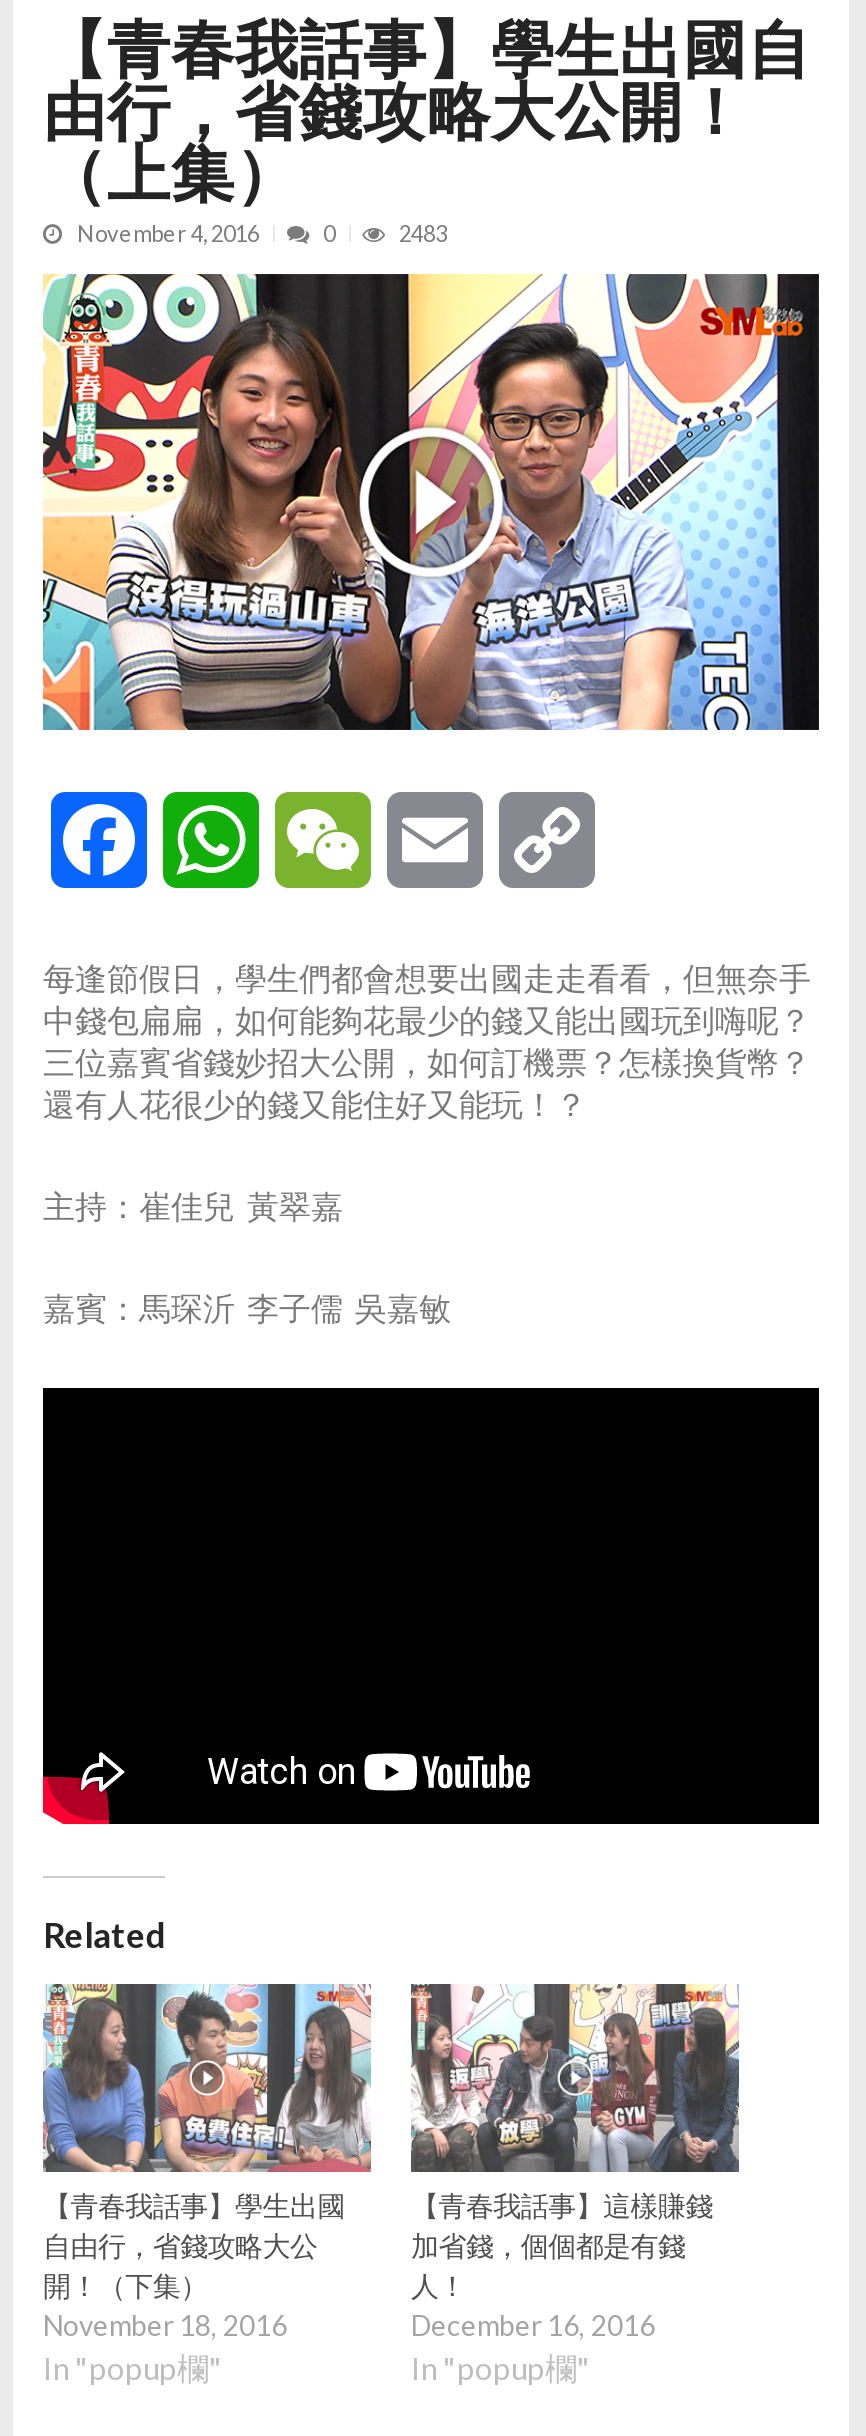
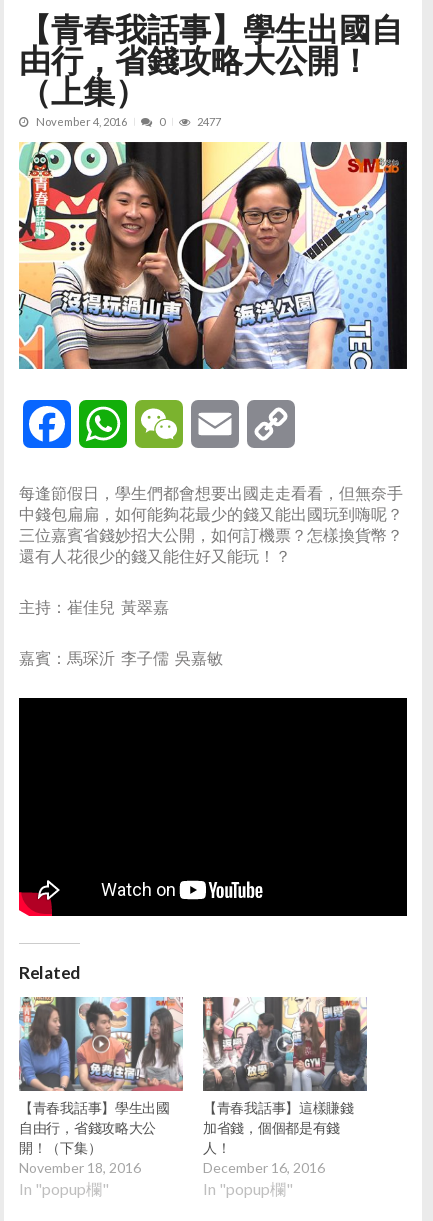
- 2483
+ 2477
